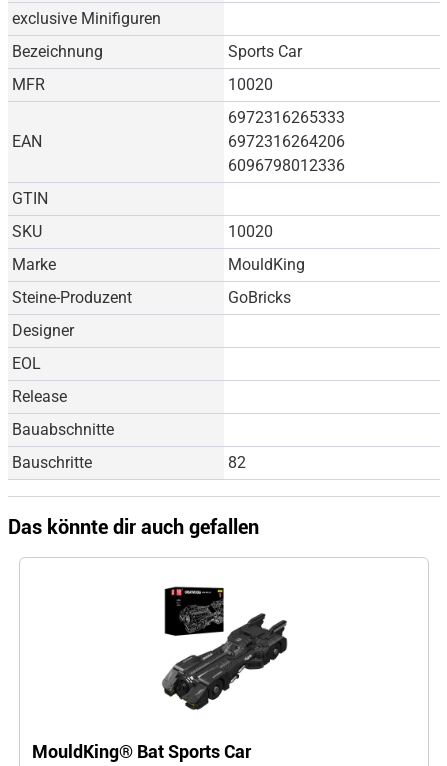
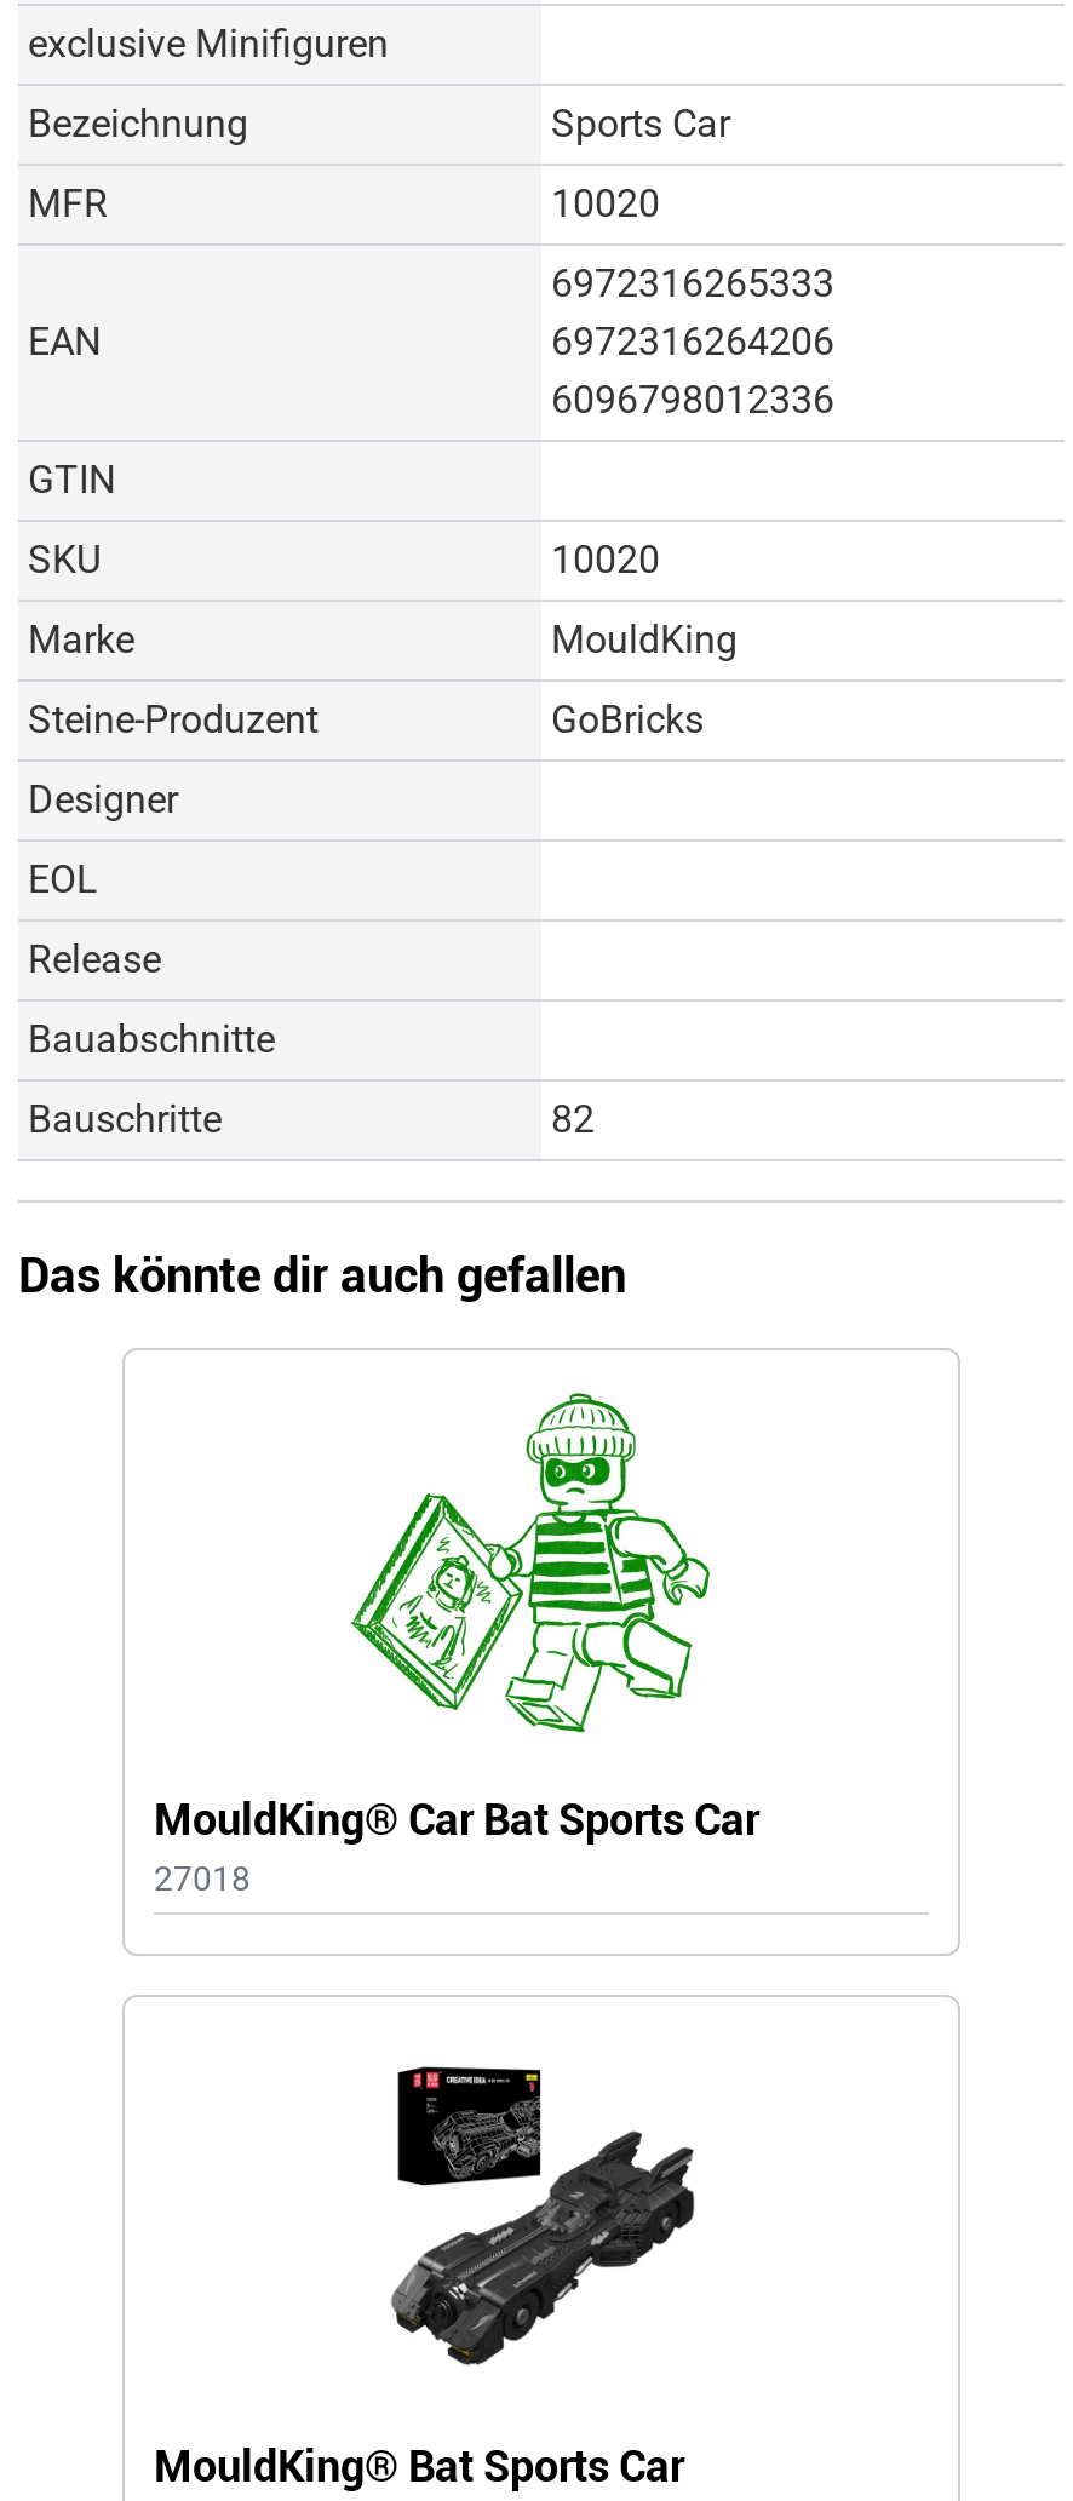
+ [image]
+ MouldKing® Car Bat Sports Car
+ 27018
